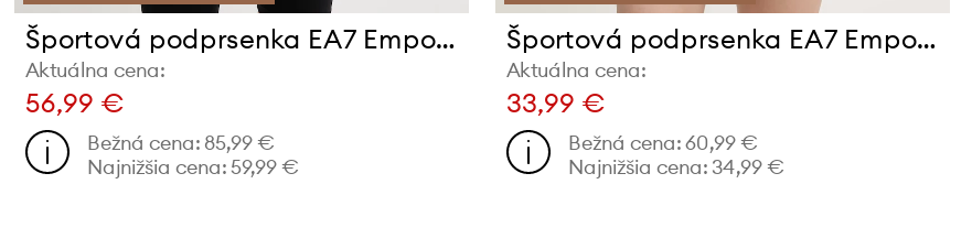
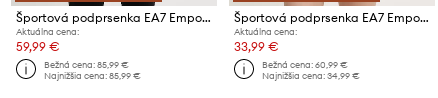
- 56,99 €
+ 59,99 €

- Najnižšia cena: 59,99 €
+ Najnižšia cena: 85,99 €
